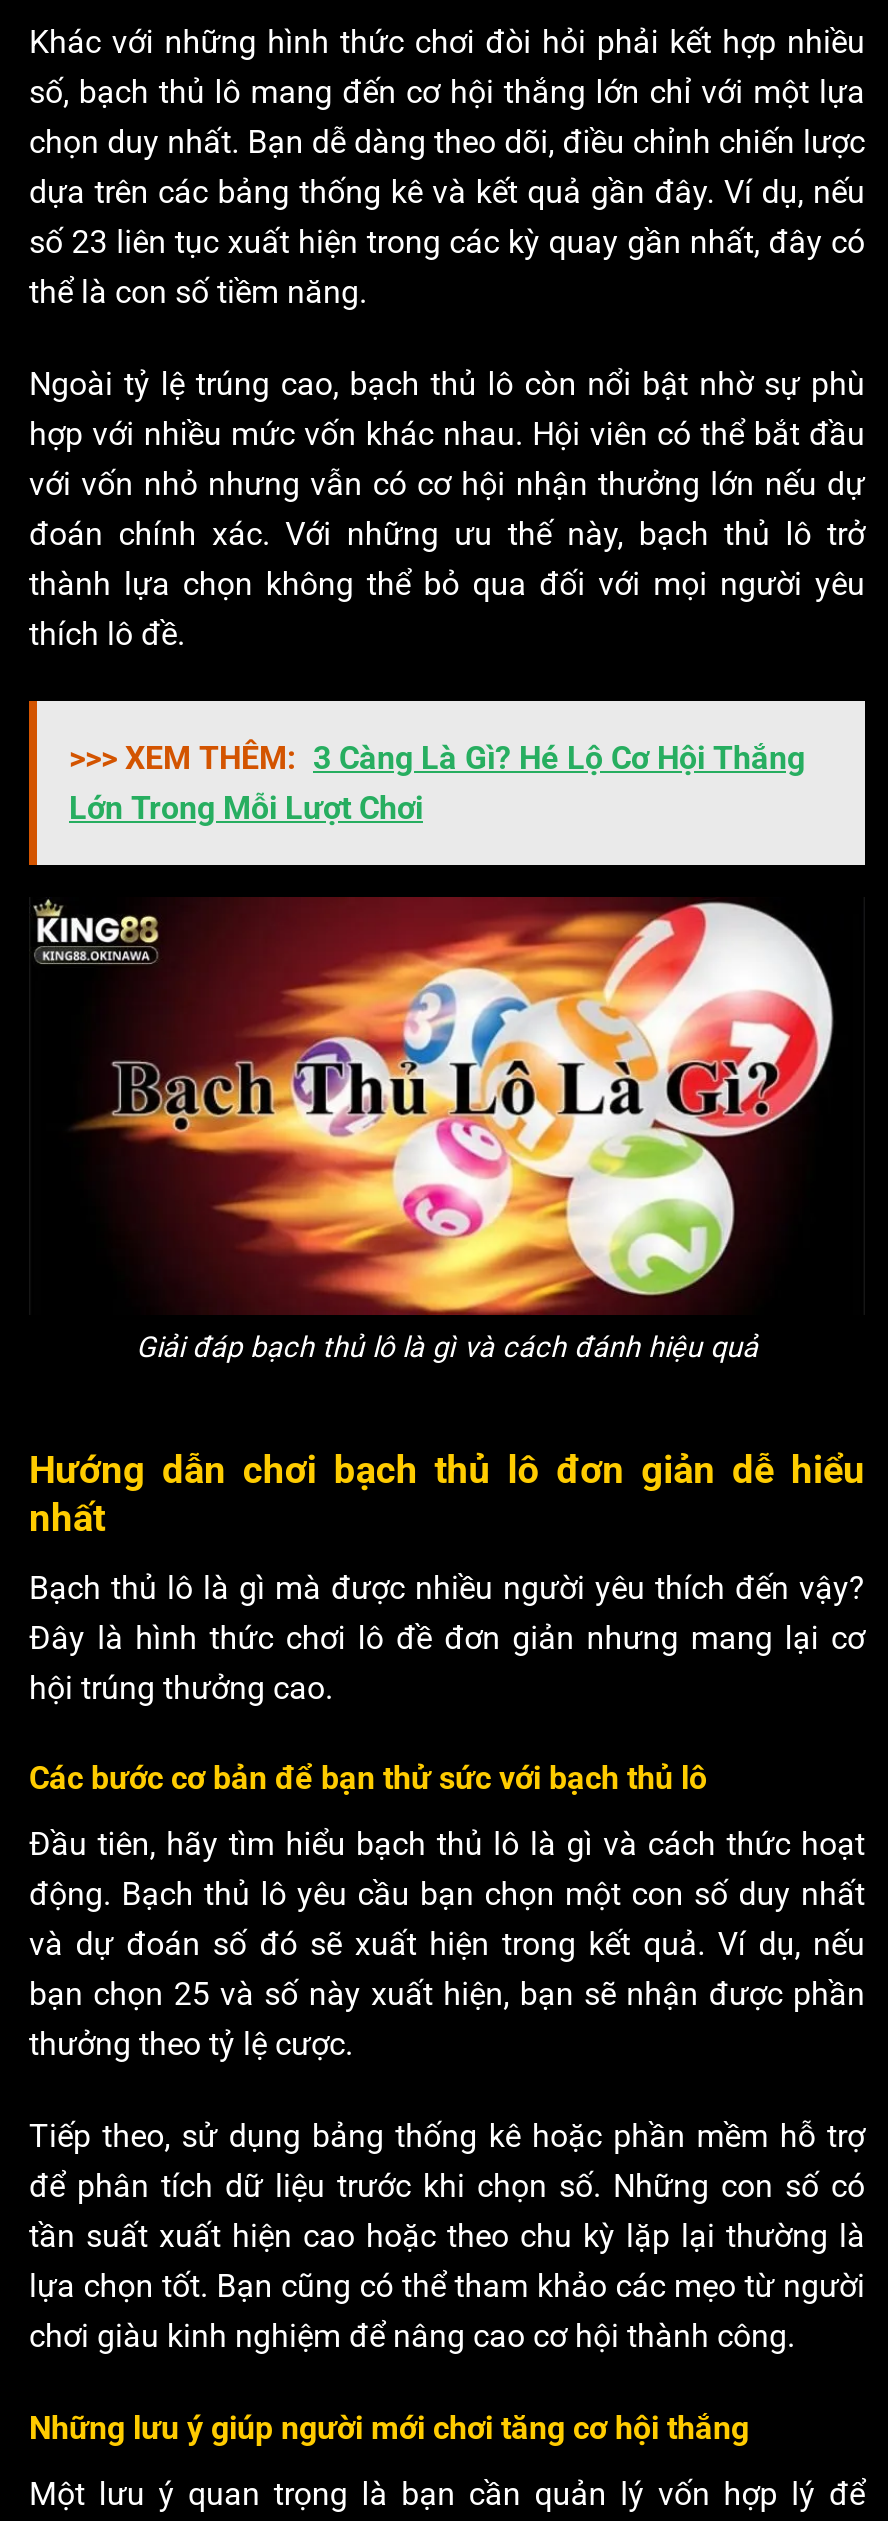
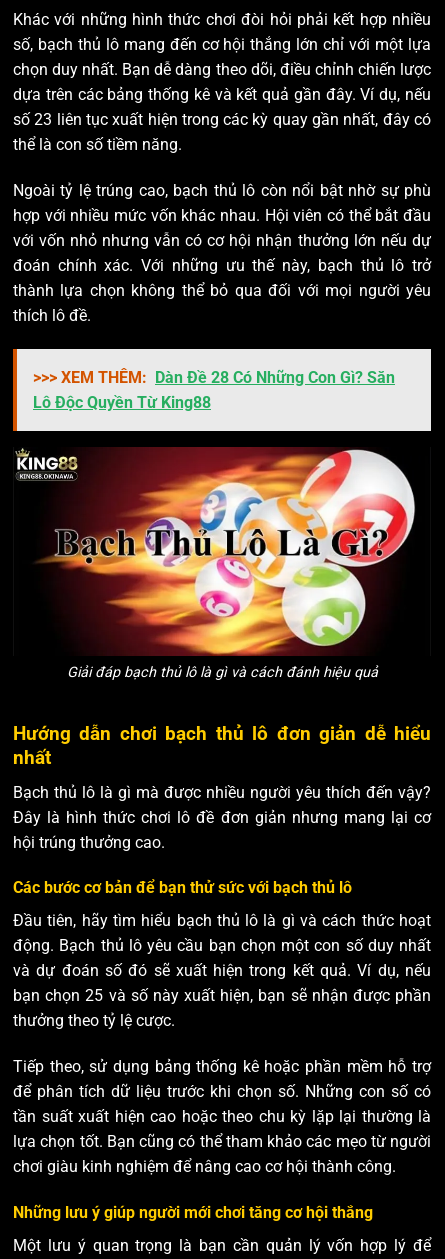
- >>> XEM THÊM: 3 Càng Là Gì? Hé Lộ Cơ Hội Thắng
- Lớn Trong Mỗi Lượt Chơi
+ >>> XEM THÊM: Dàn Đề 28 Có Những Con Gì? Săn
+ Lô Độc Quyền Từ King88
